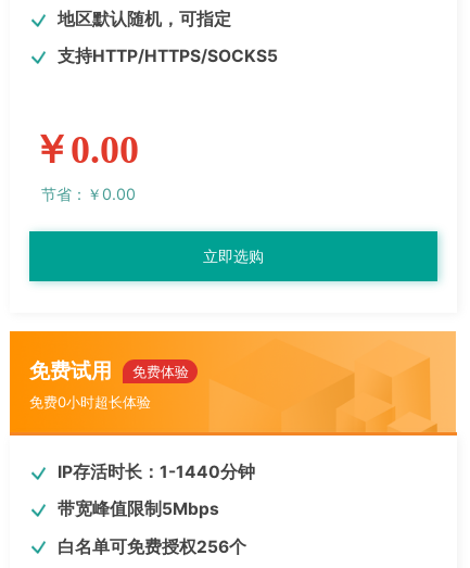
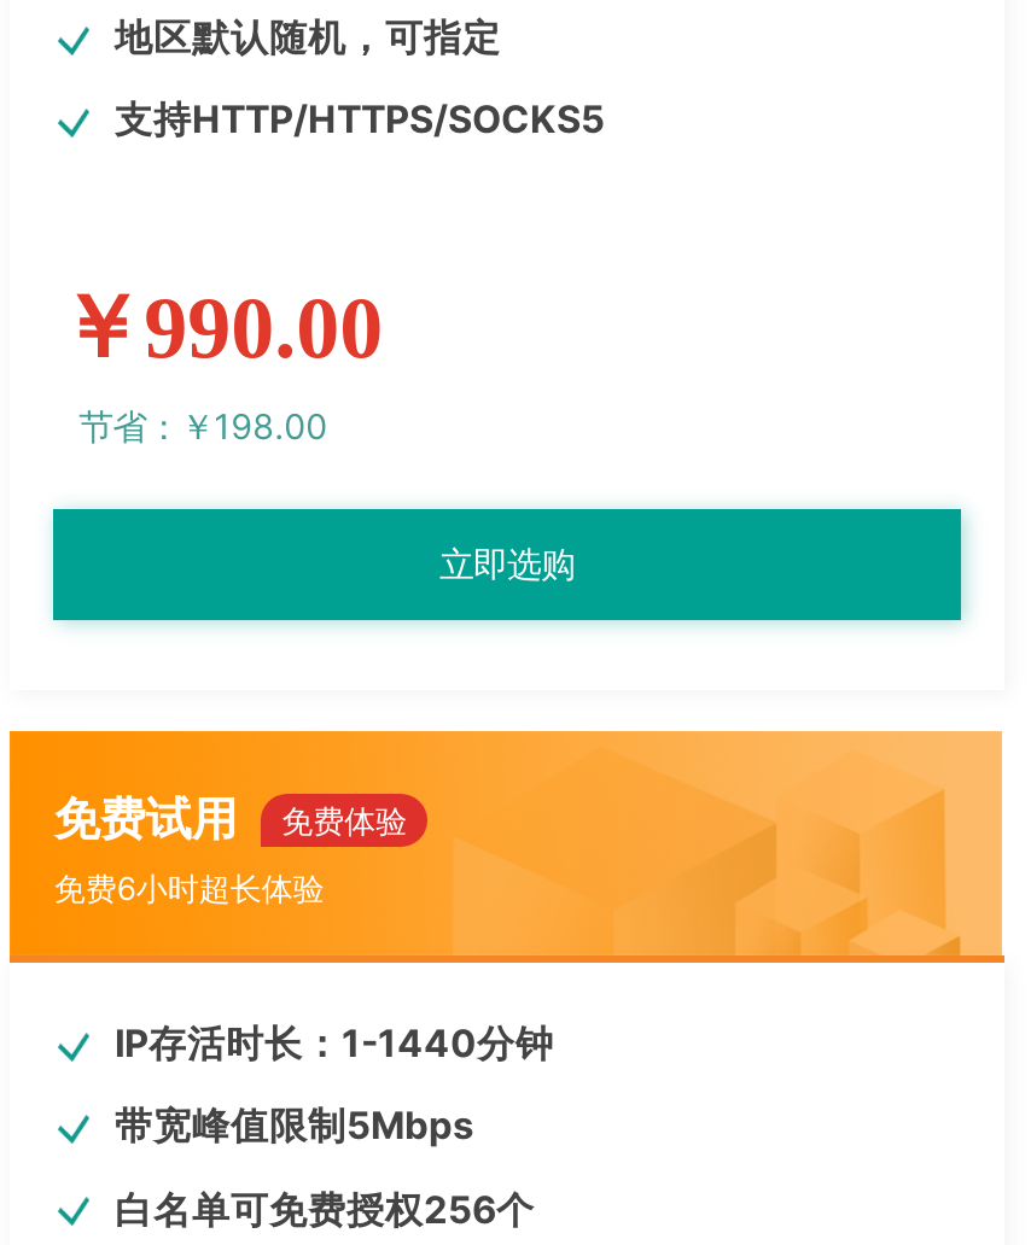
- ￥0.00
+ ￥990.00

- 节省：￥0.00
+ 节省：￥198.00

- 免费0小时超长体验
+ 免费6小时超长体验
